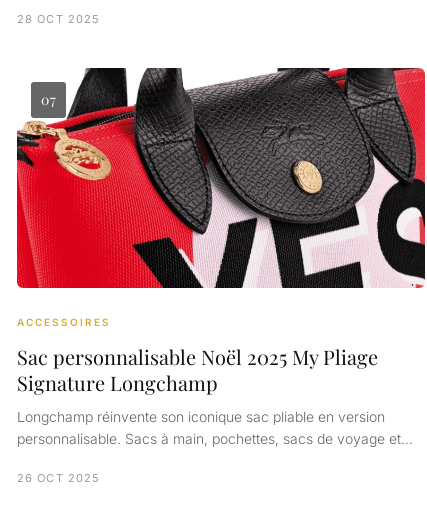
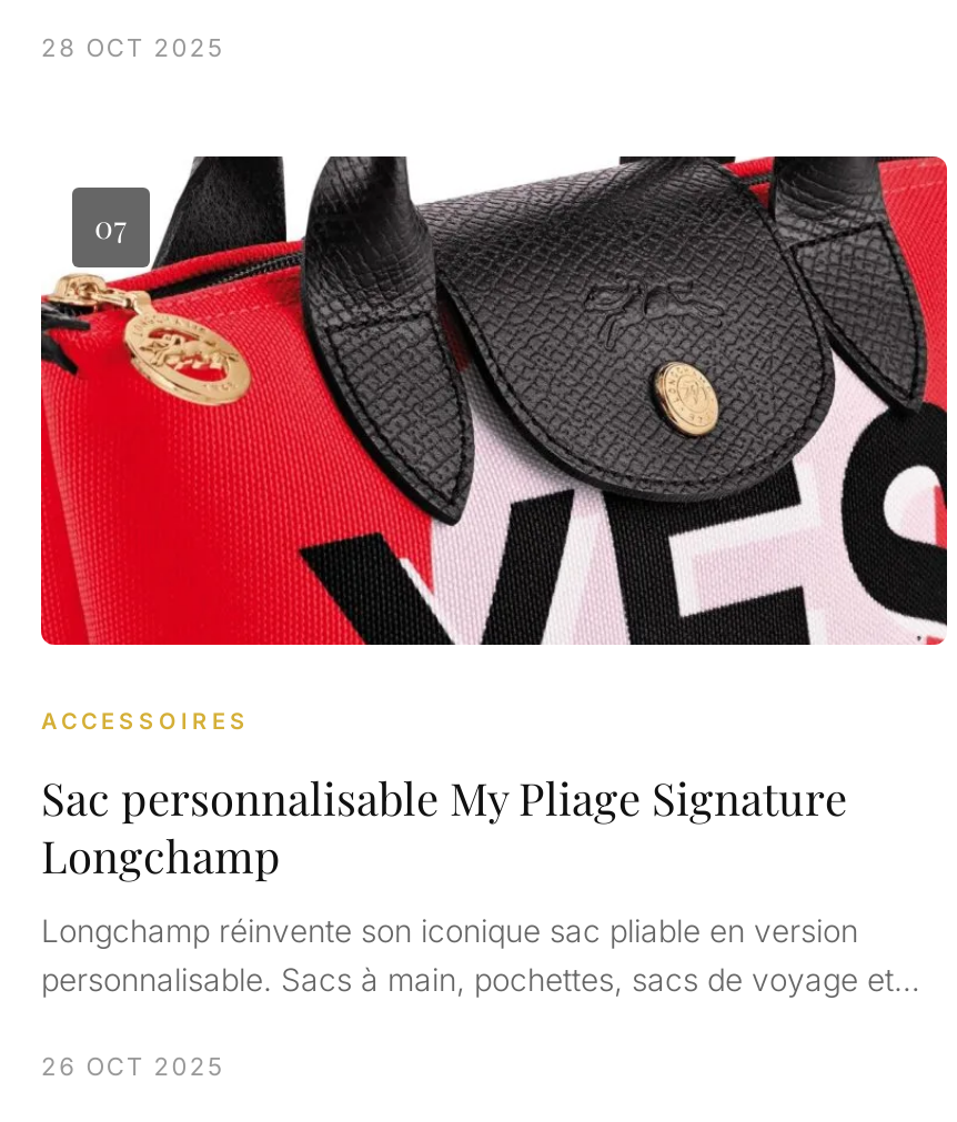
- Sac personnalisable Noël 2025 My Pliage
- Signature Longchamp
+ Sac personnalisable My Pliage Signature
+ Longchamp
